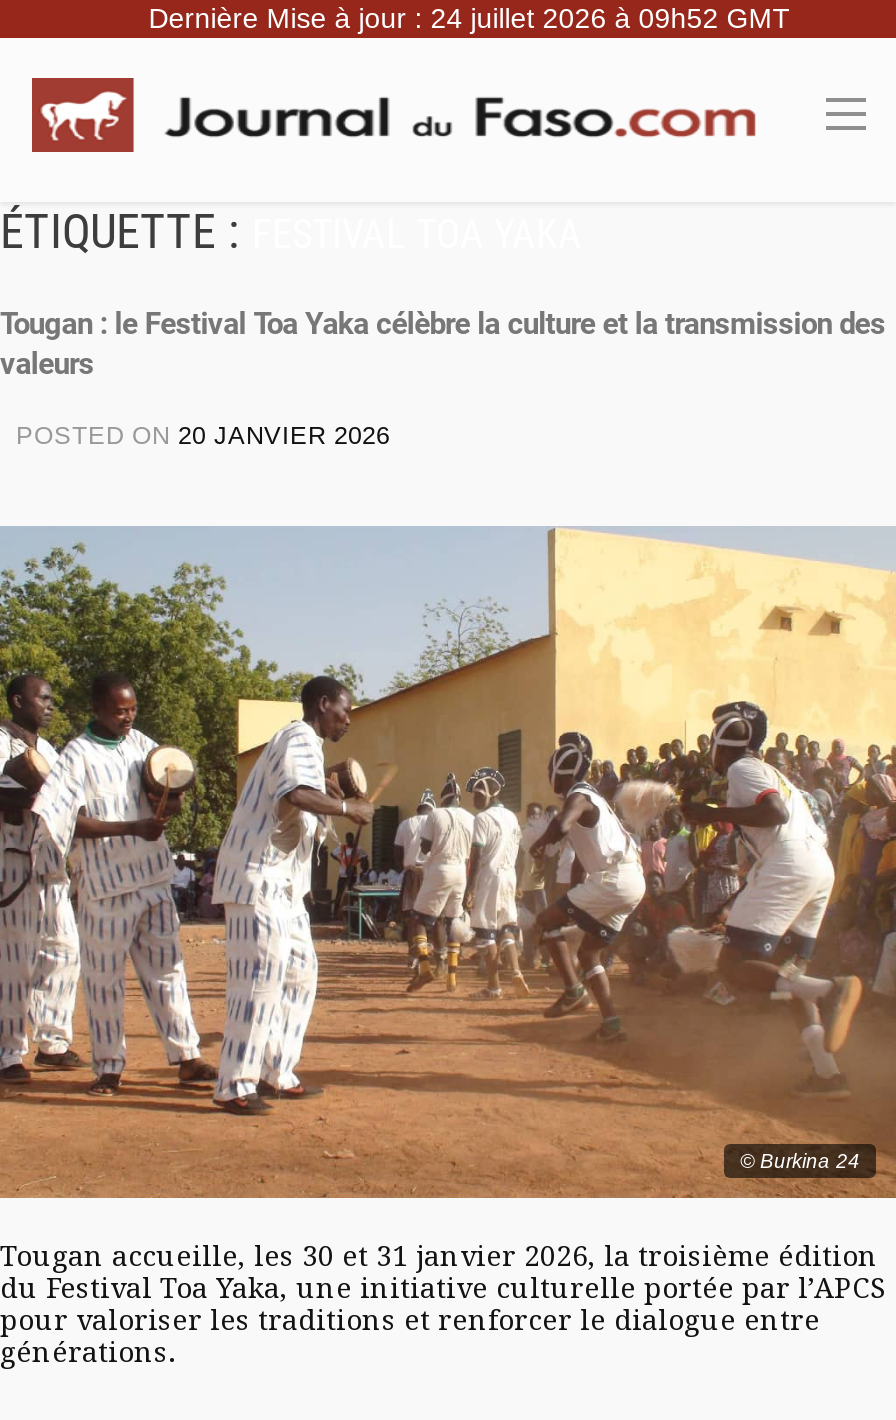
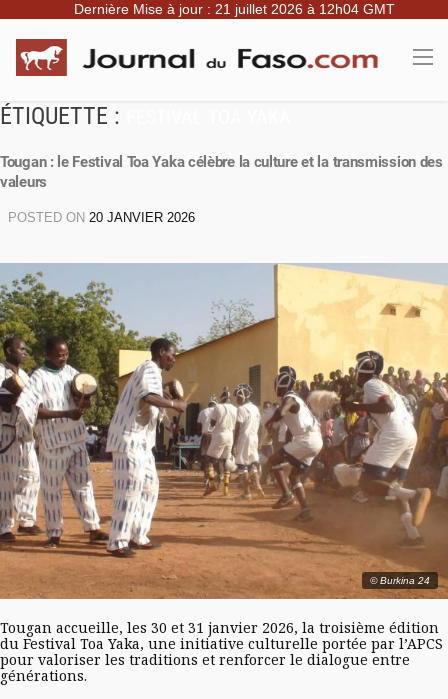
- Dernière Mise à jour : 24 juillet 2026 à 09h52 GMT
+ Dernière Mise à jour : 21 juillet 2026 à 12h04 GMT
